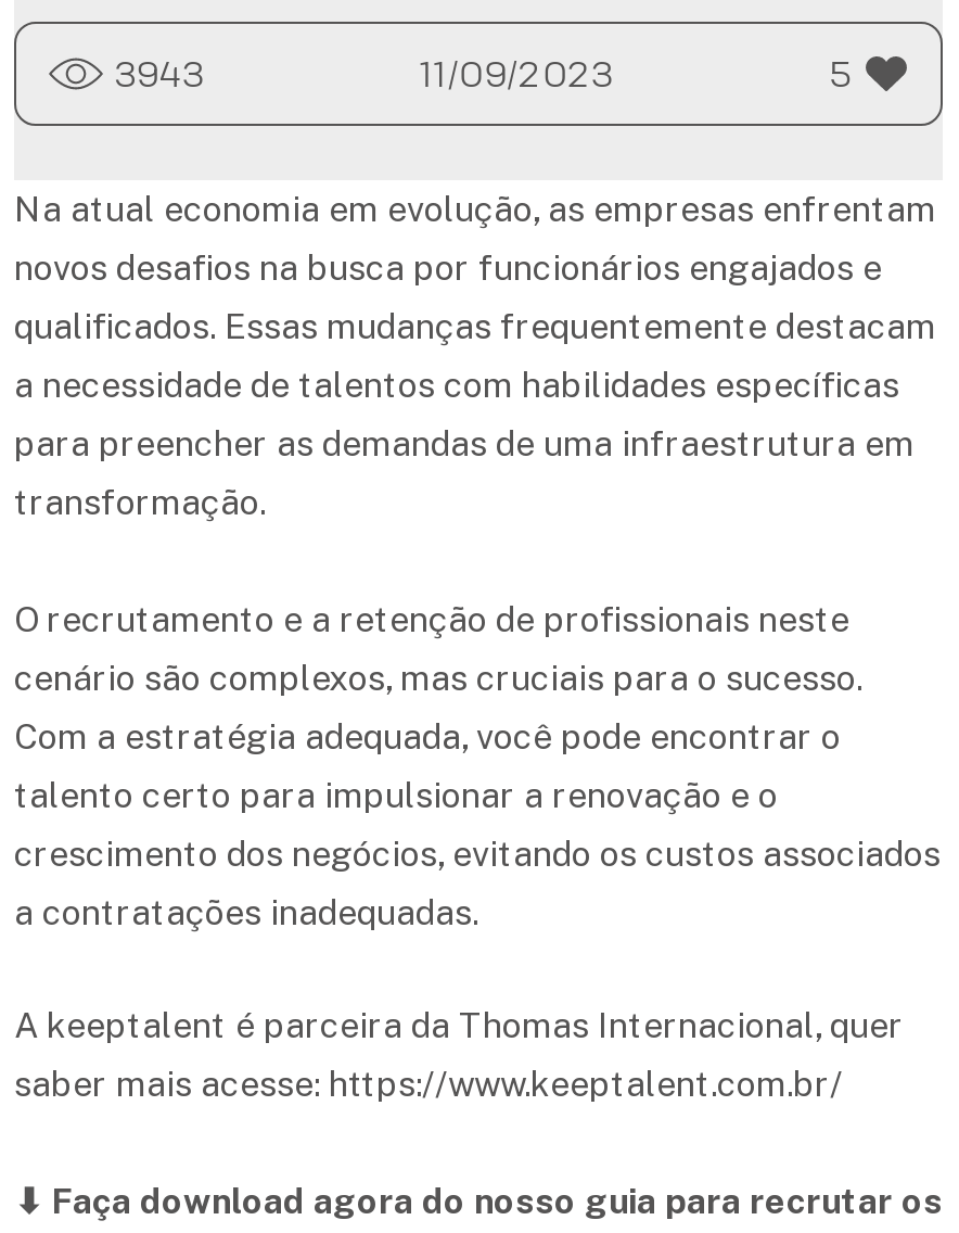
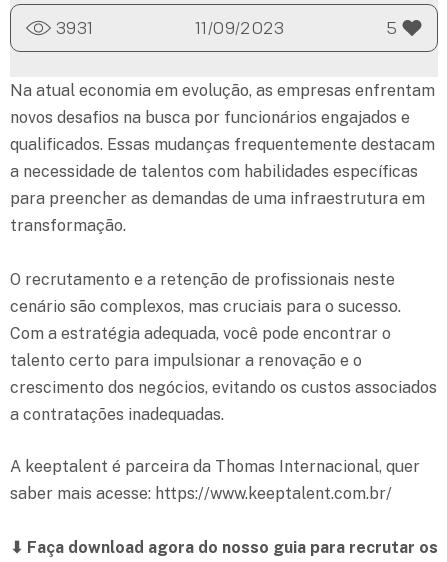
- 3943
+ 3931
